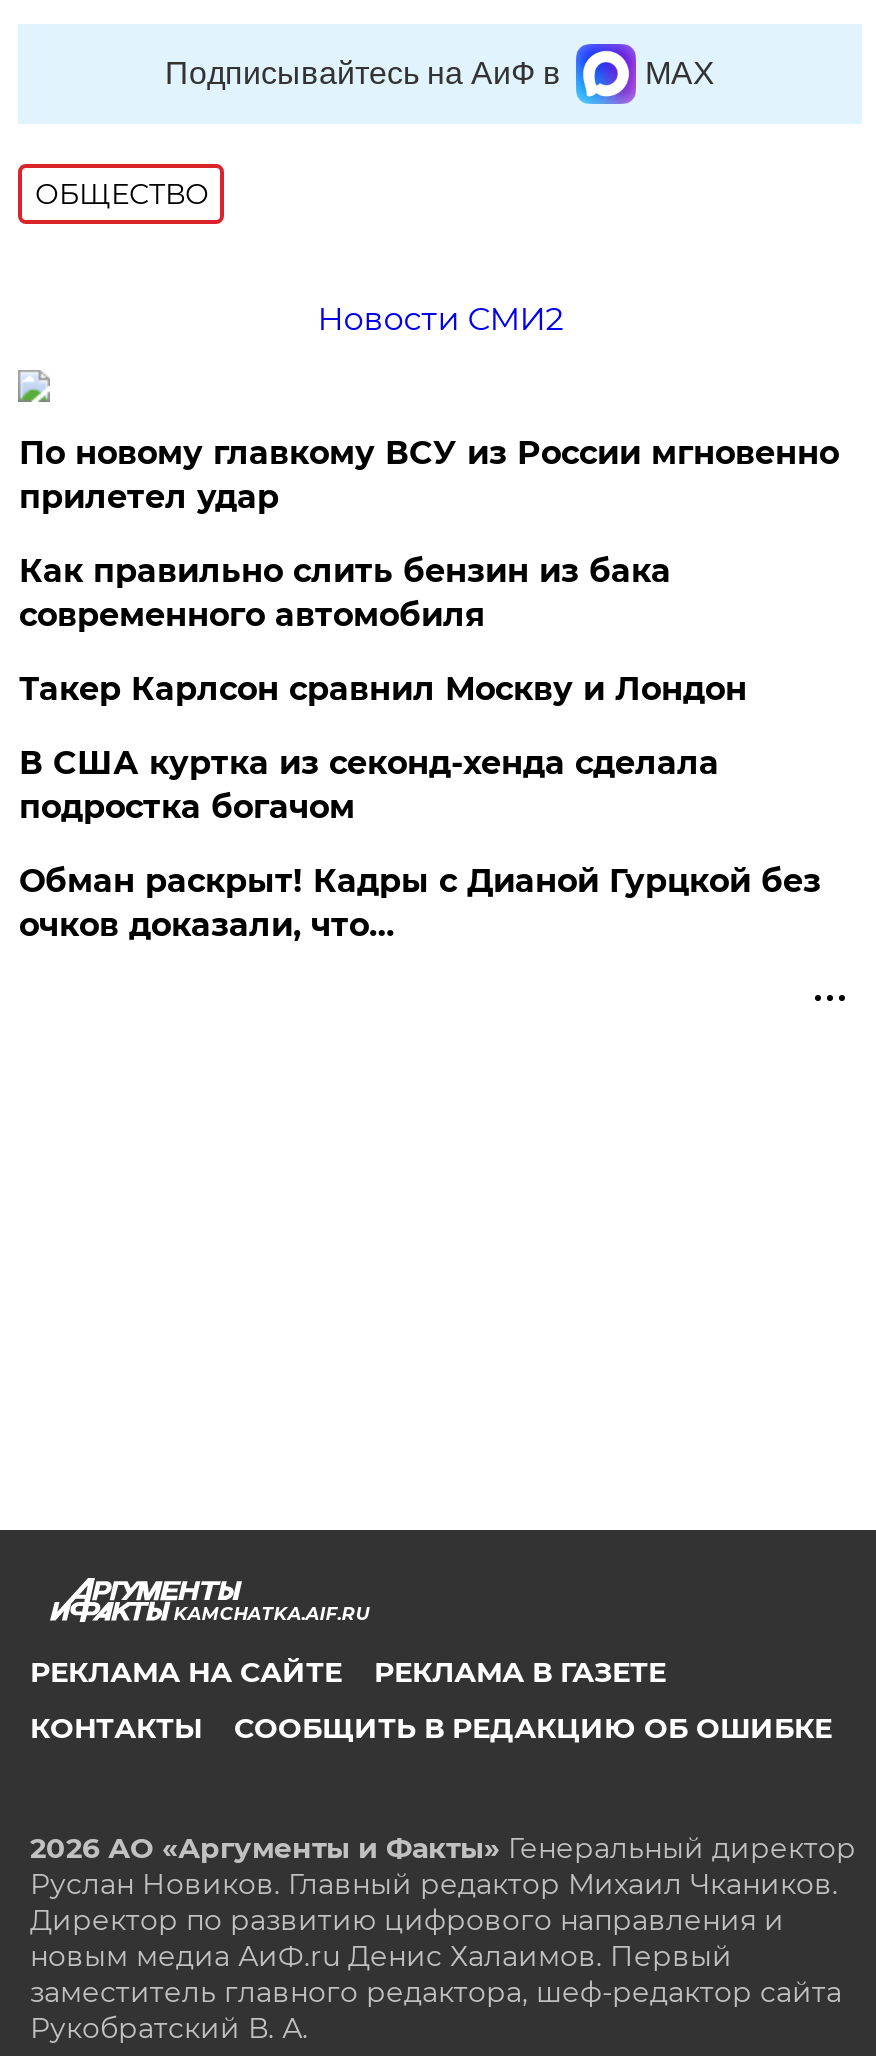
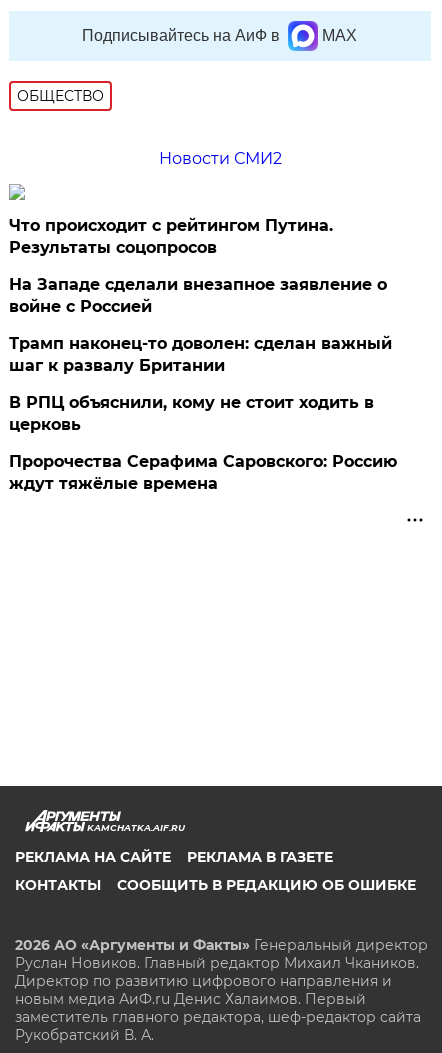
- По новому главкому ВСУ из России мгновенно
- прилетел удар
+ Что происходит с рейтингом Путина.
+ Результаты соцопросов

- Как правильно слить бензин из бака
- современного автомобиля
+ На Западе сделали внезапное заявление о
+ войне с Россией

- Такер Карлсон сравнил Москву и Лондон
+ Трамп наконец-то доволен: сделан важный
+ шаг к развалу Британии

- В США куртка из секонд-хенда сделала
- подростка богачом
+ В РПЦ объяснили, кому не стоит ходить в
+ церковь

- Обман раскрыт! Кадры с Дианой Гурцкой без
- очков доказали, что…
+ Пророчества Серафима Саровского: Россию
+ ждут тяжёлые времена
